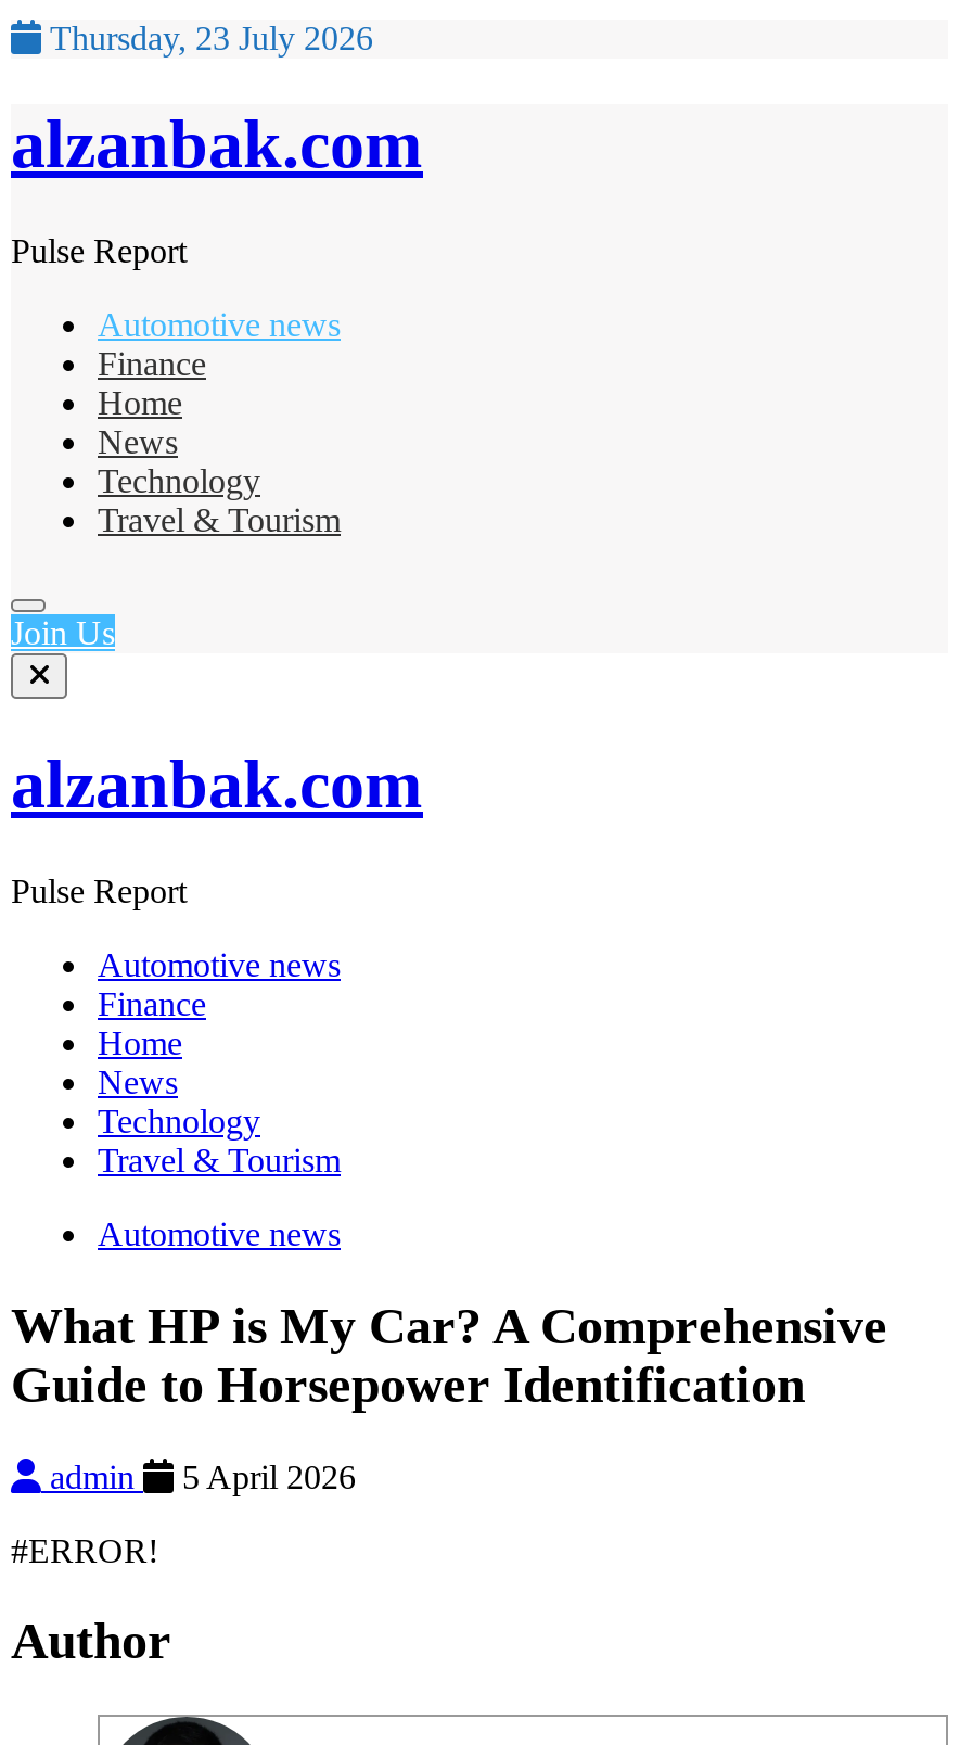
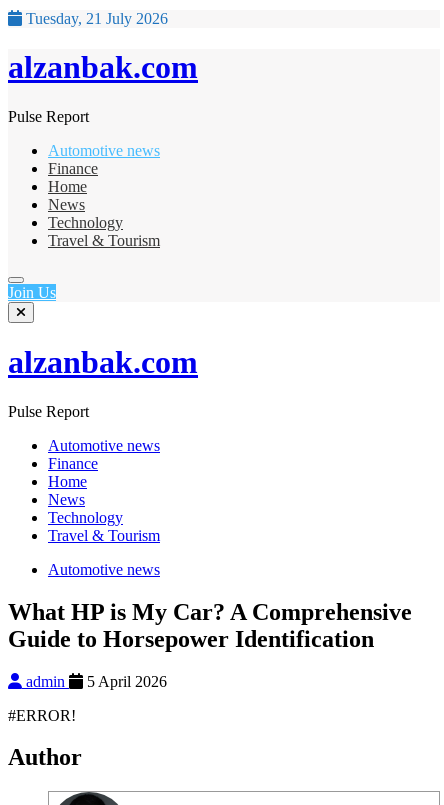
- Thursday, 23 July 2026
+ Tuesday, 21 July 2026
